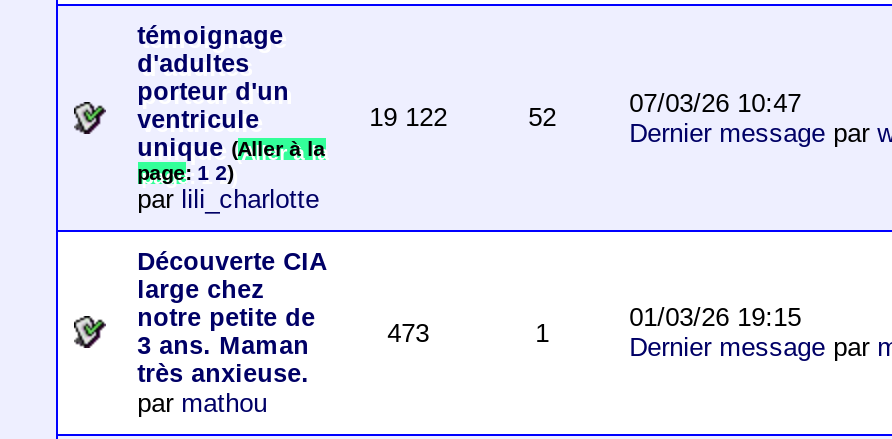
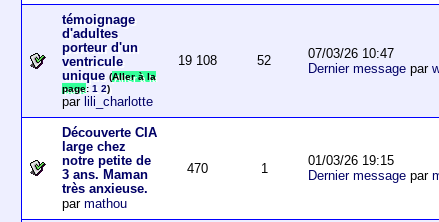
- 19 122
+ 19 108

- 473
+ 470
